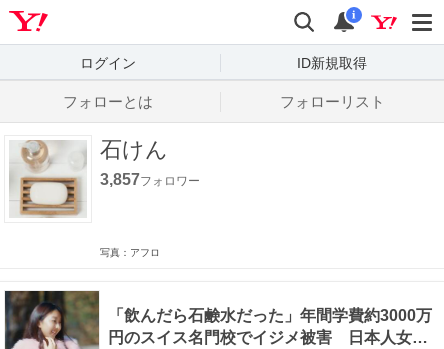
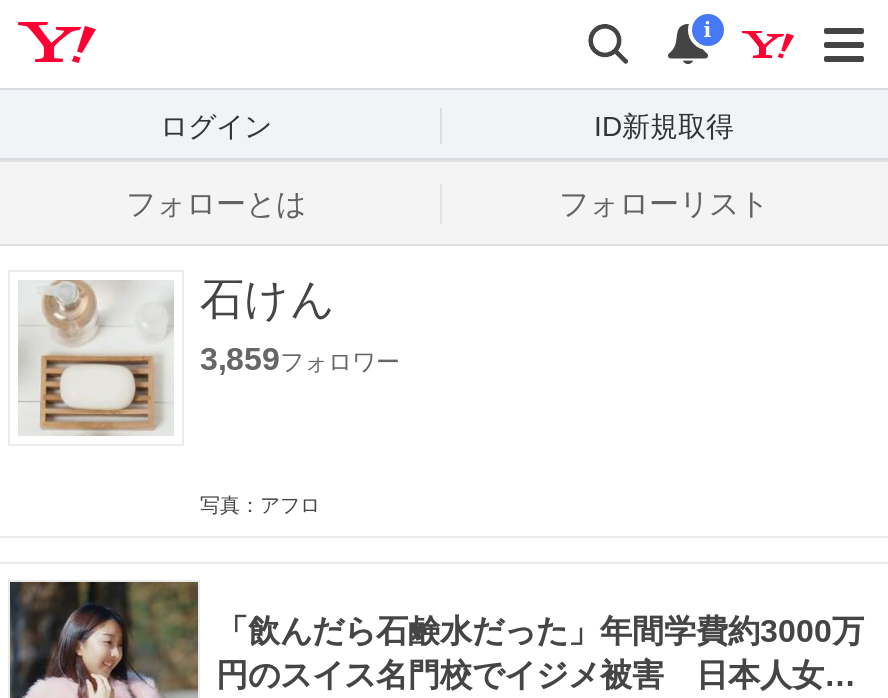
- 3,857フォロワー
+ 3,859フォロワー
